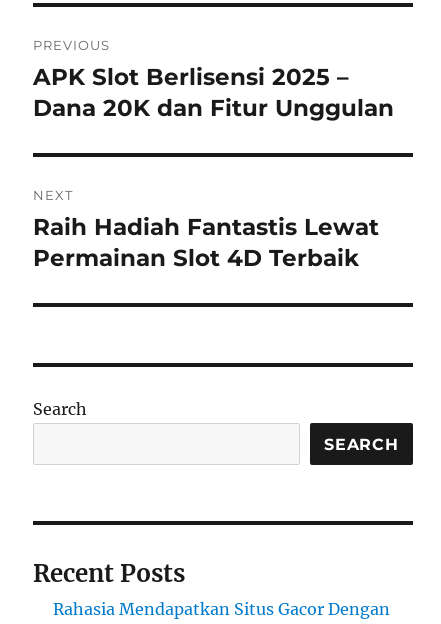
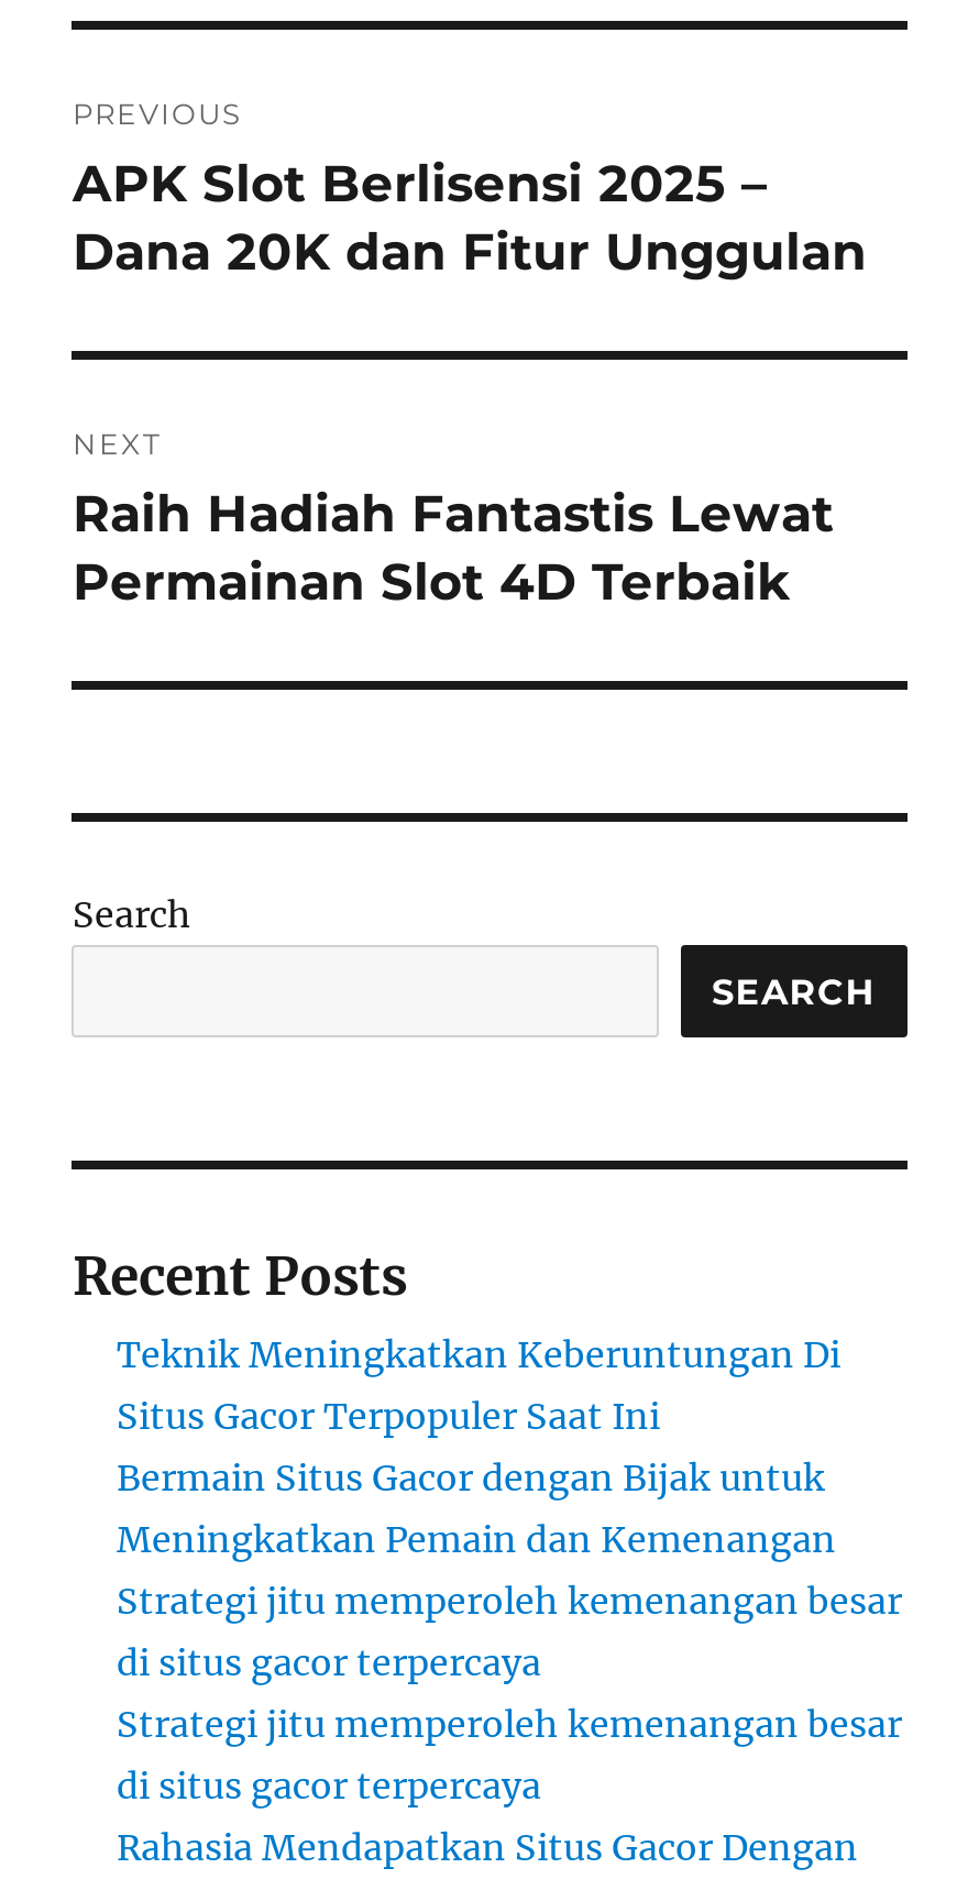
+ Teknik Meningkatkan Keberuntungan Di
+ Situs Gacor Terpopuler Saat Ini
+ Bermain Situs Gacor dengan Bijak untuk
+ Meningkatkan Pemain dan Kemenangan
+ Strategi jitu memperoleh kemenangan besar
+ di situs gacor terpercaya
+ Strategi jitu memperoleh kemenangan besar
+ di situs gacor terpercaya
